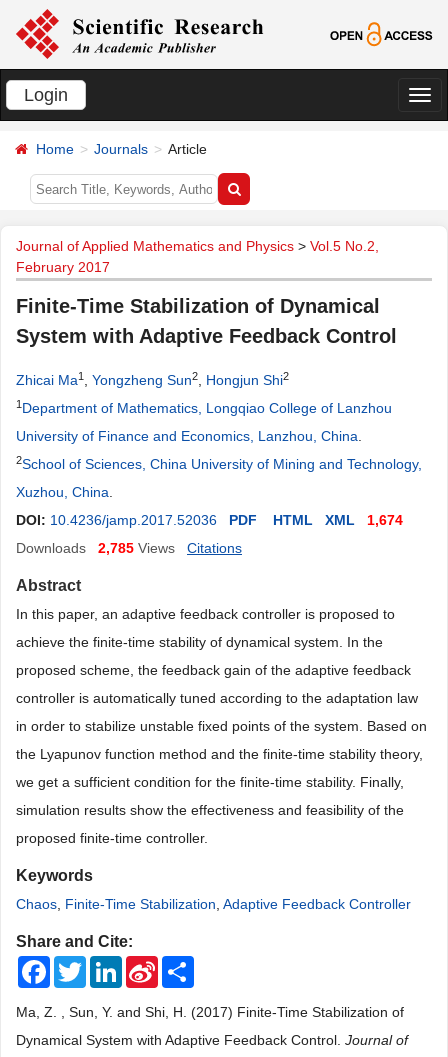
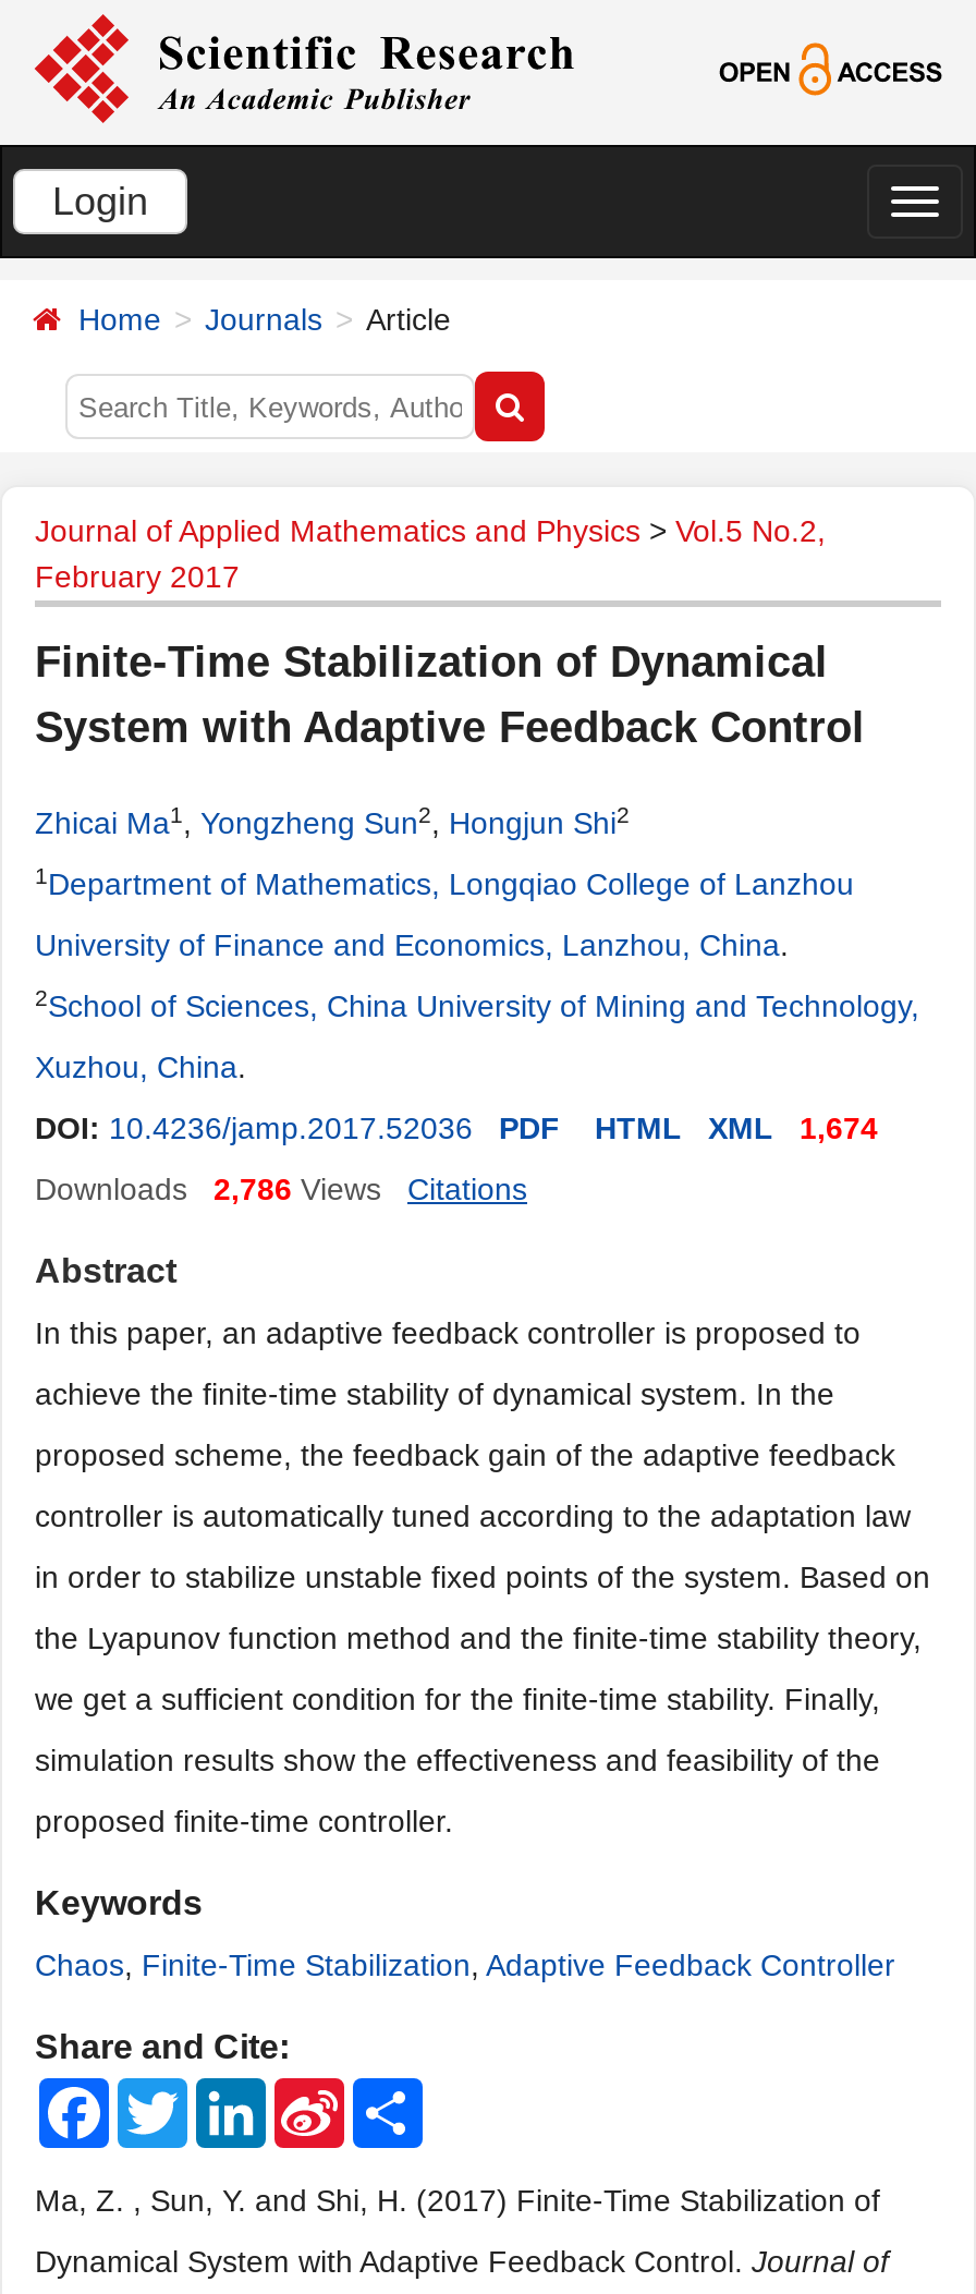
- Downloads 2,785 Views
+ Downloads 2,786 Views
